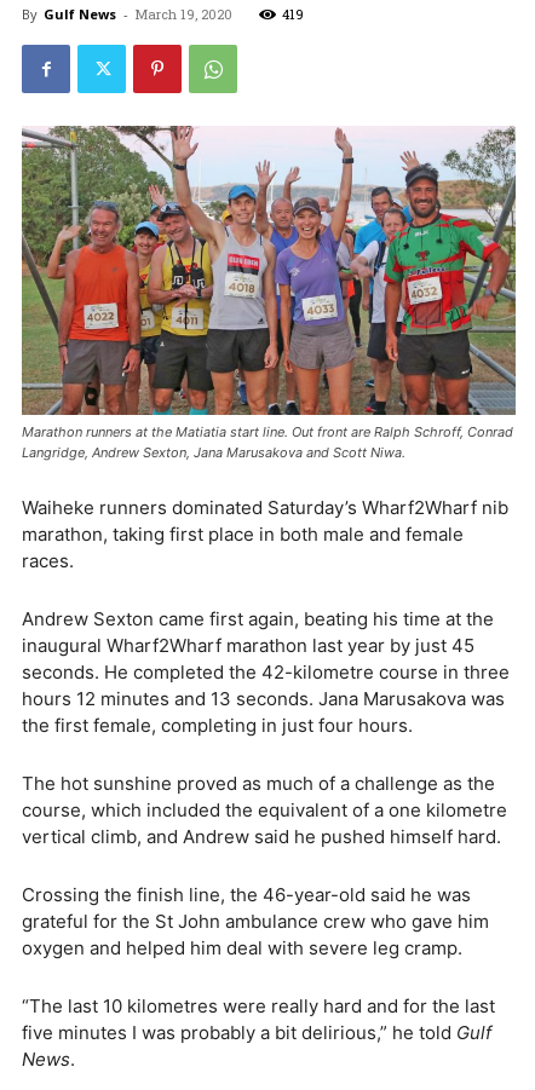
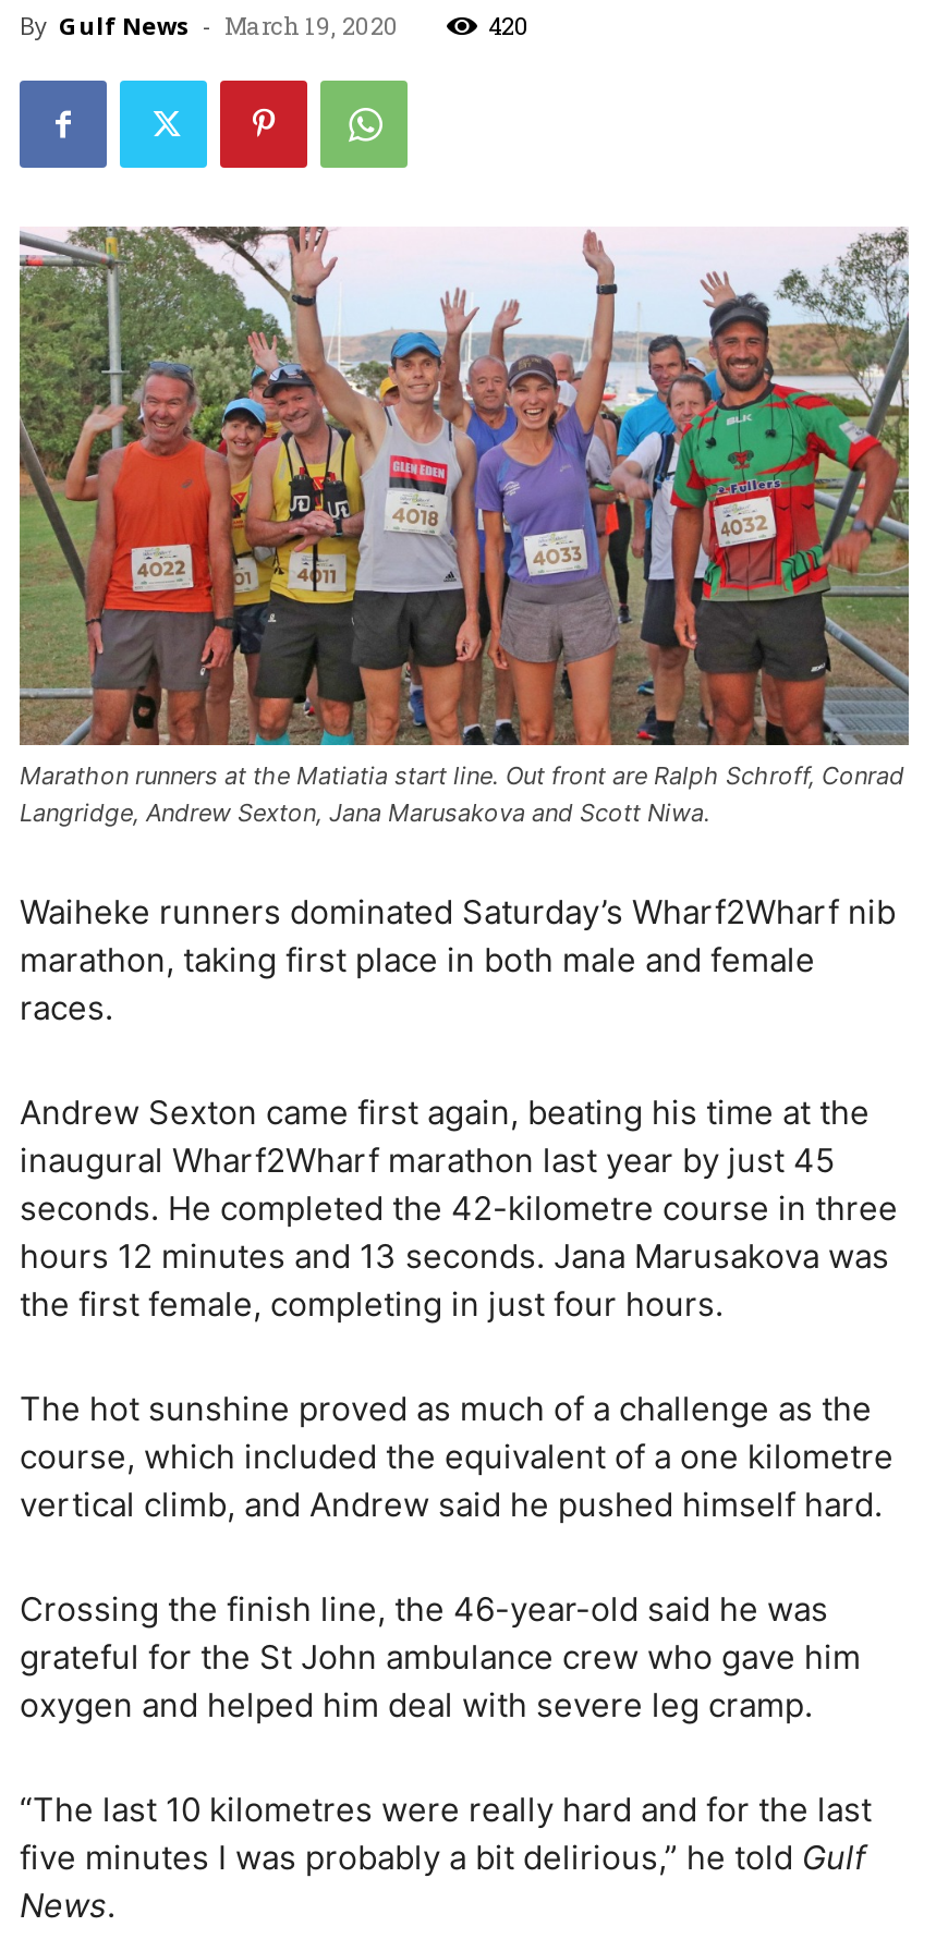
- 419
+ 420
